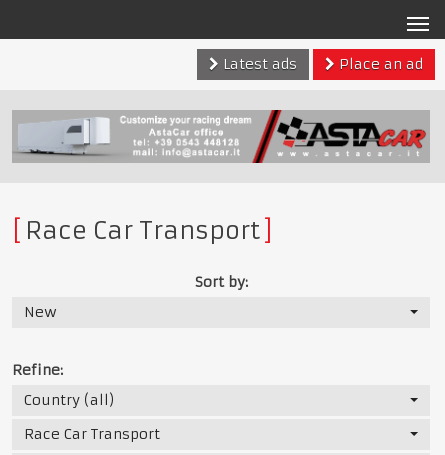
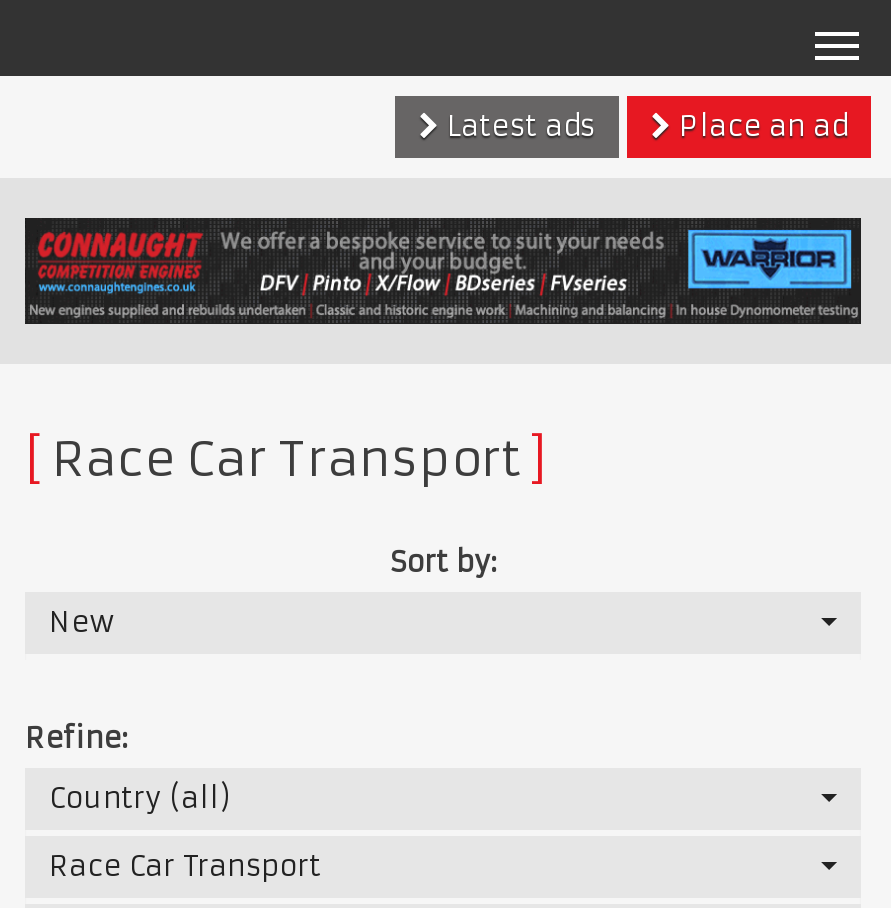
- [image]
+ [image]
